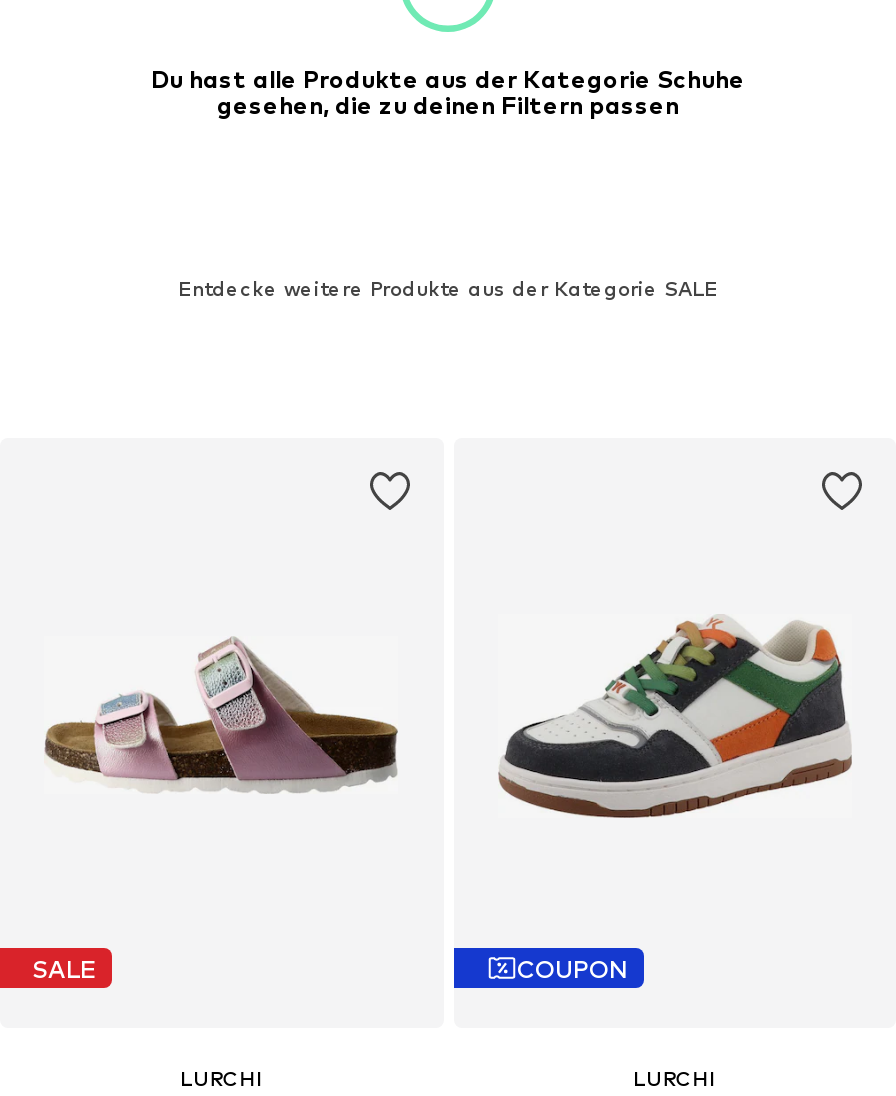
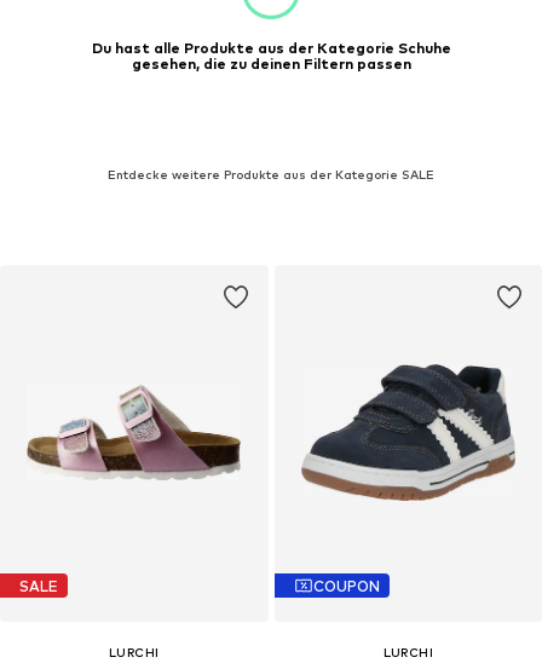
- [image]
+ [image]
